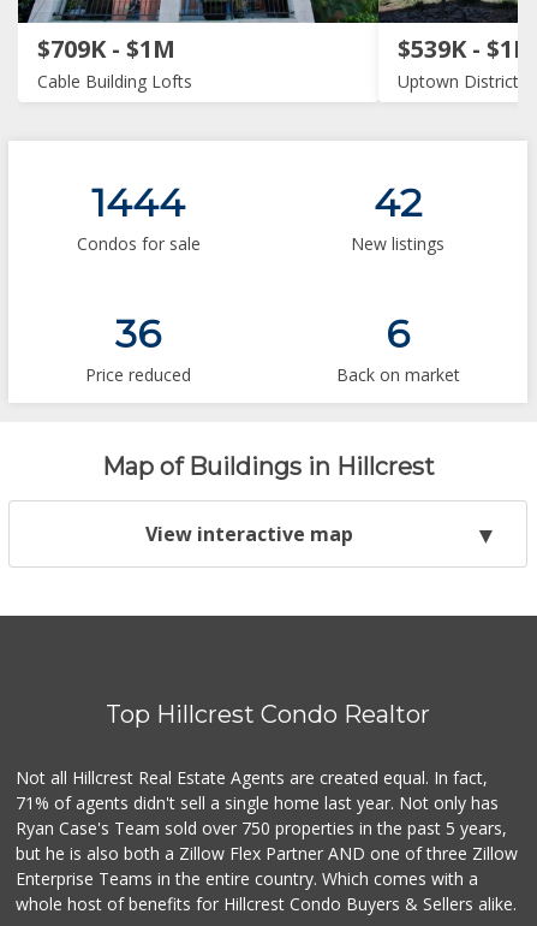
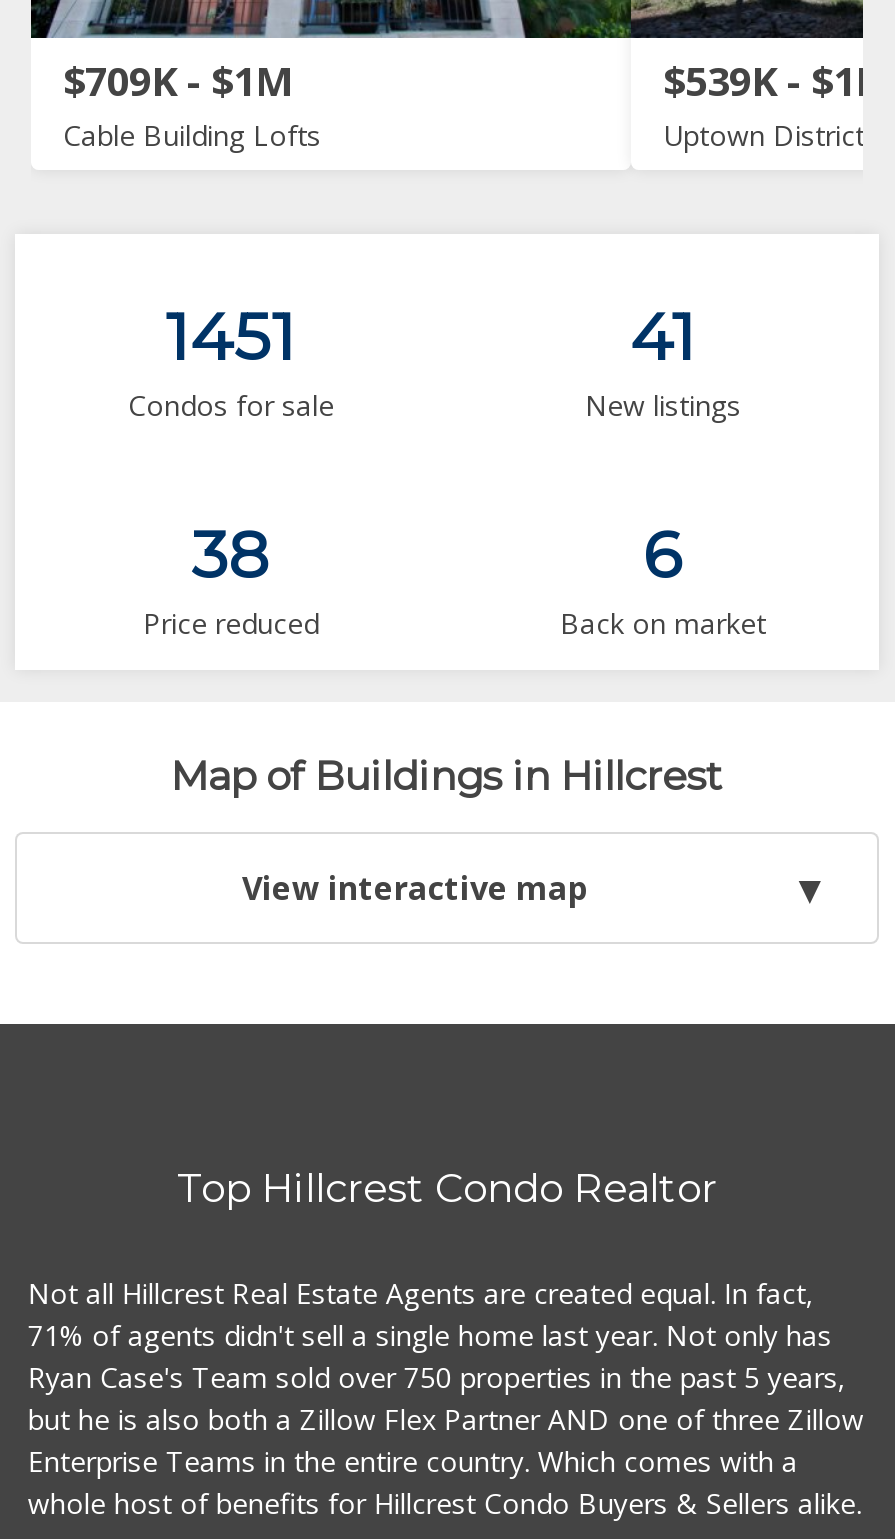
- 1444
+ 1451

- 42
+ 41

- 36
+ 38
